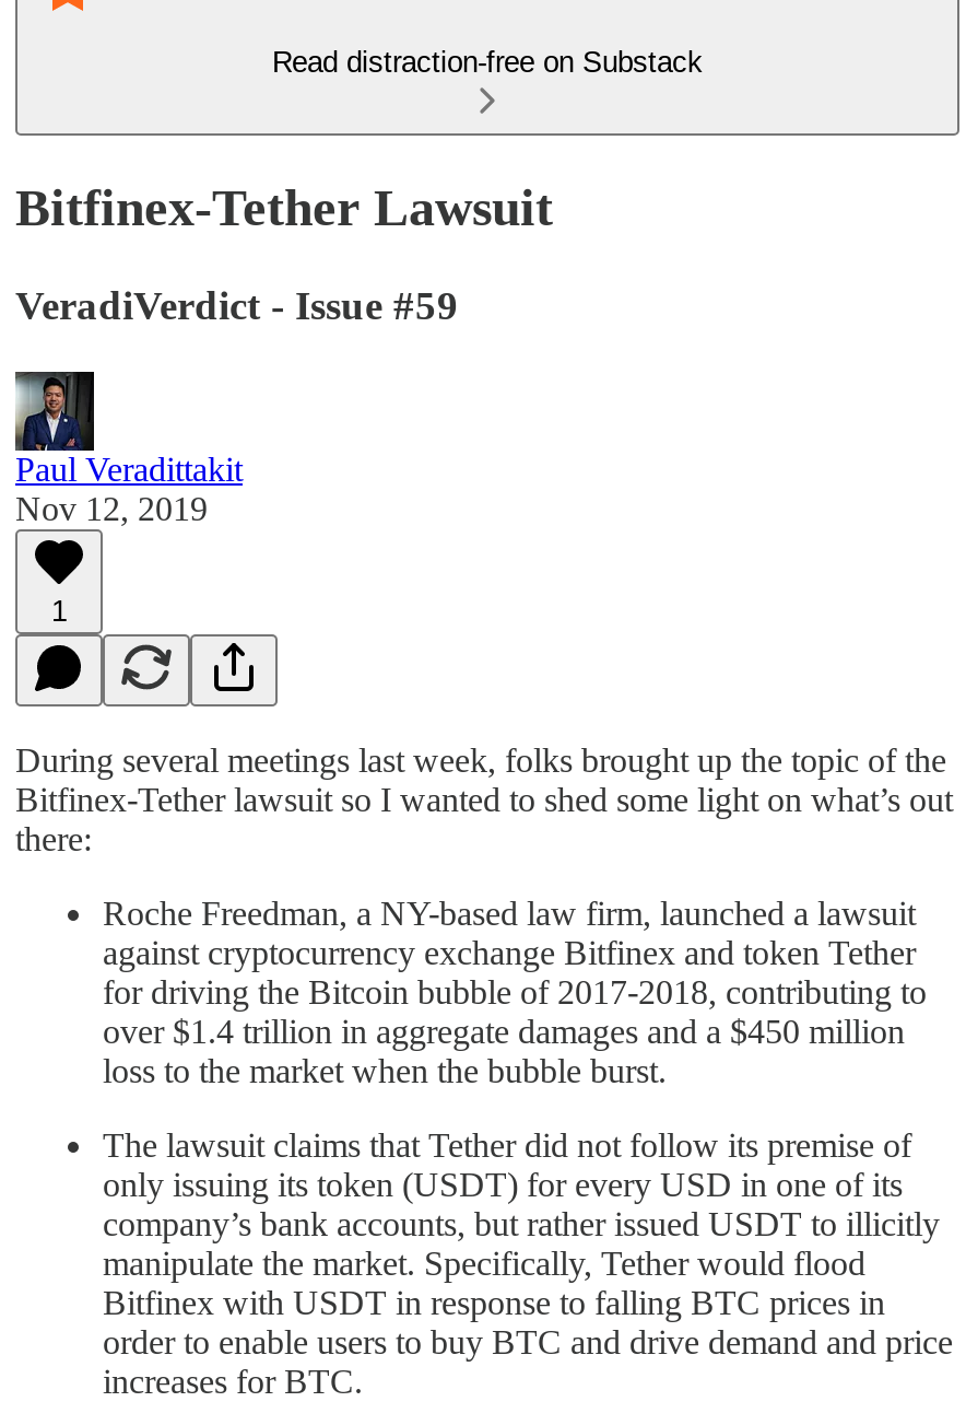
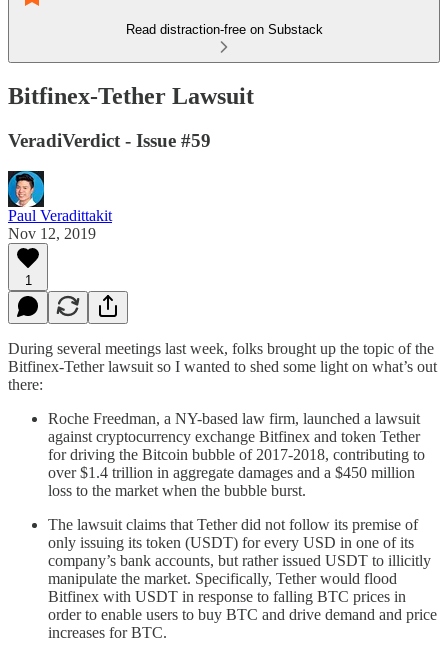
- [image]
+ [image]
